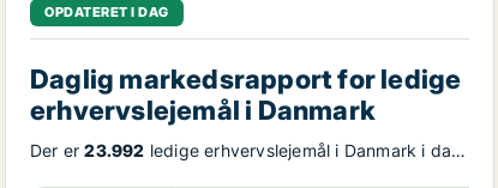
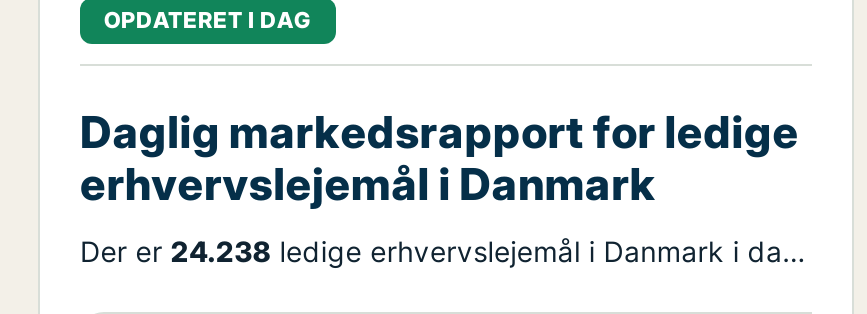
- Der er 23.992 ledige erhvervslejemål i Danmark i dag.
+ Der er 24.238 ledige erhvervslejemål i Danmark i dag.
